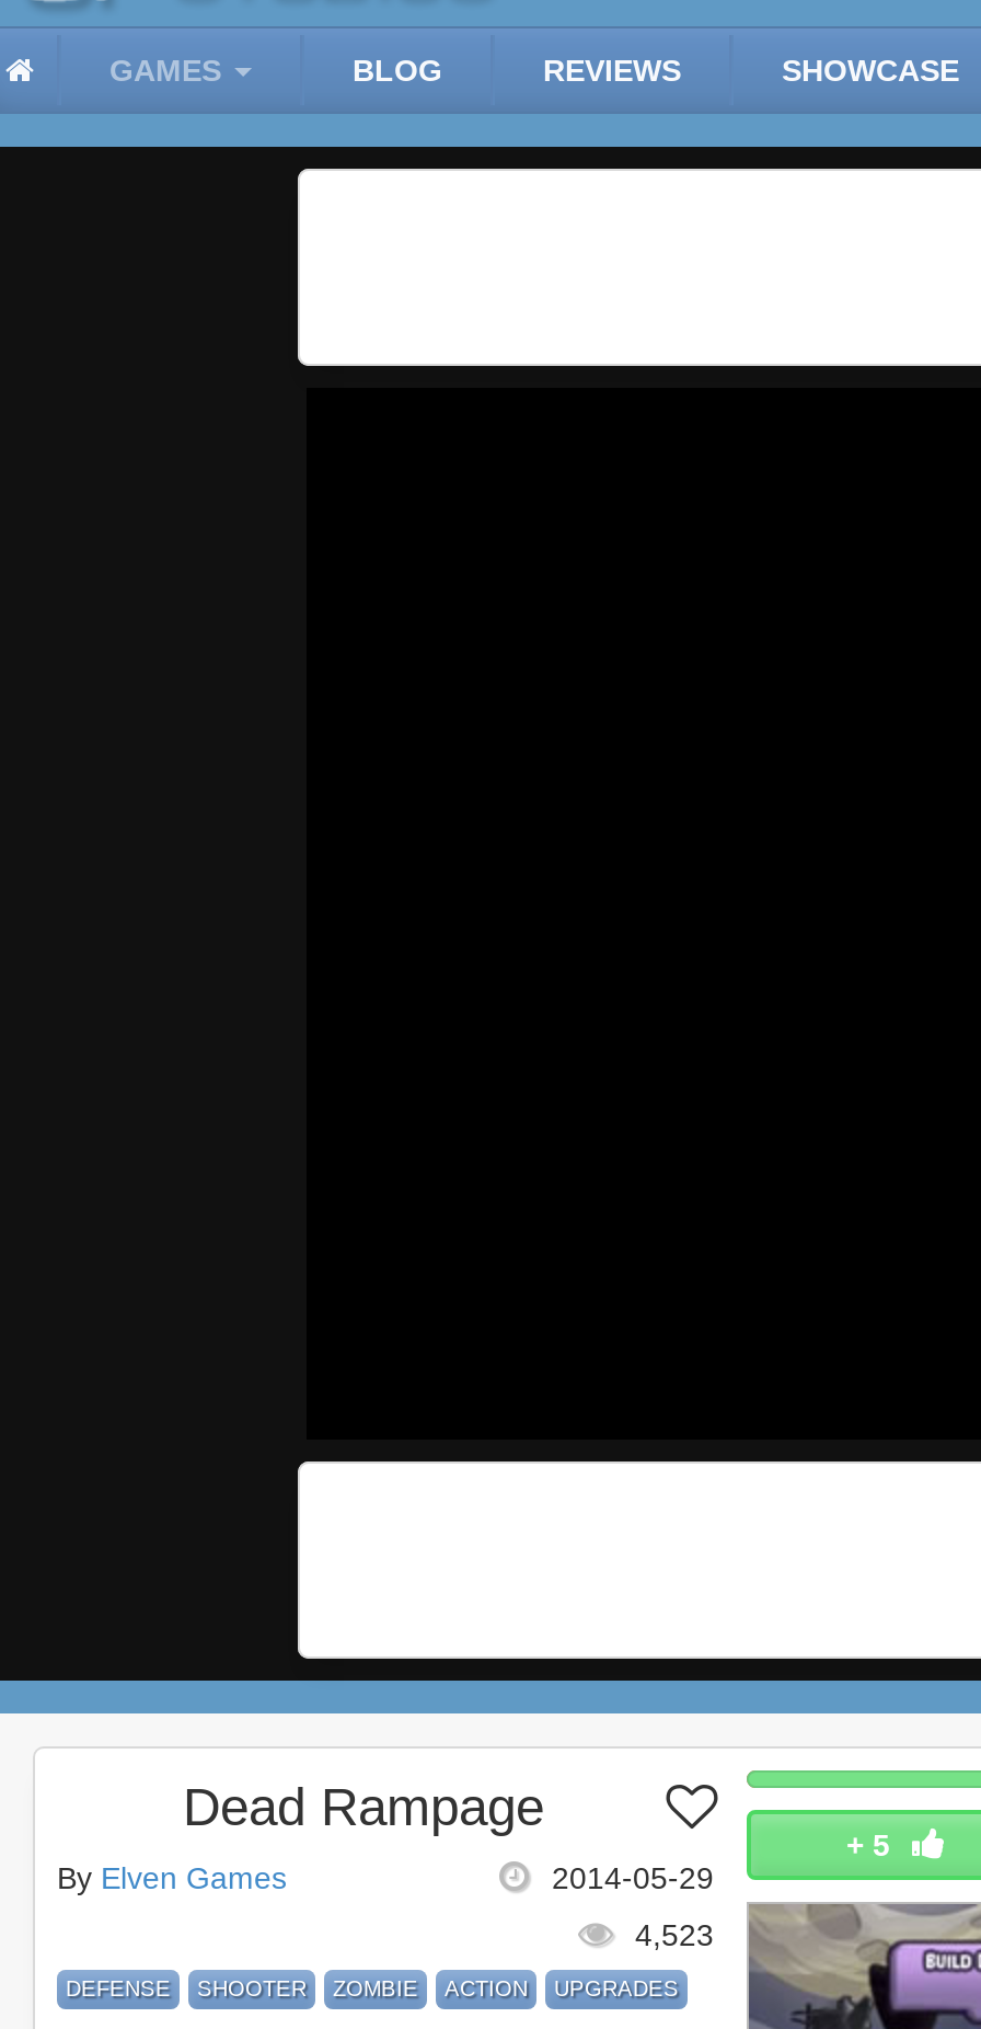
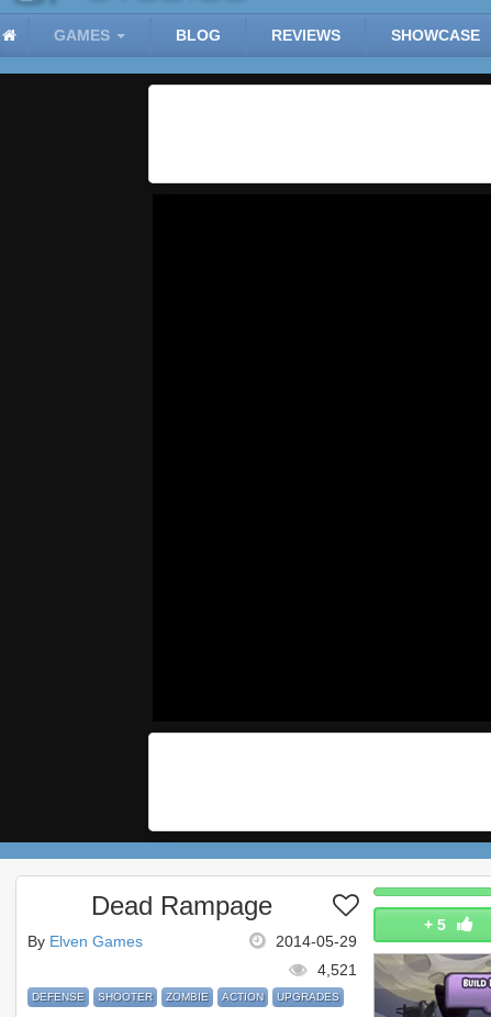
- 4,523
+ 4,521
